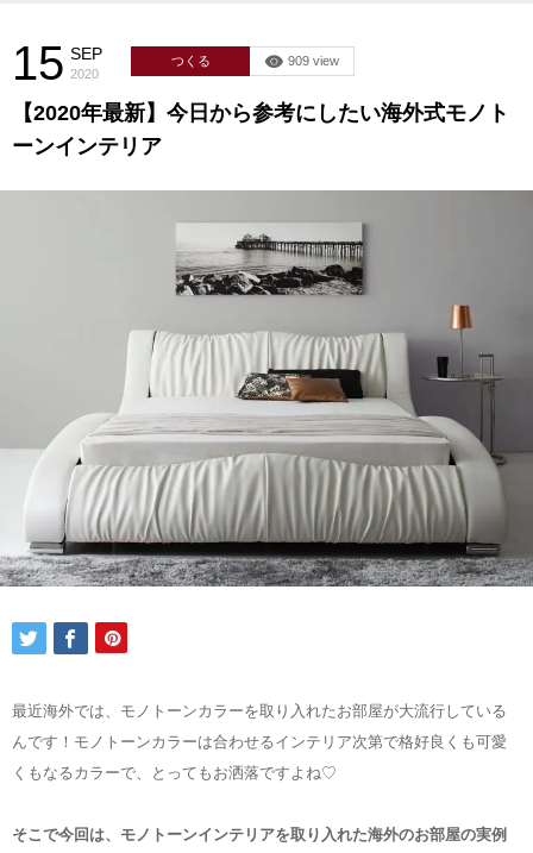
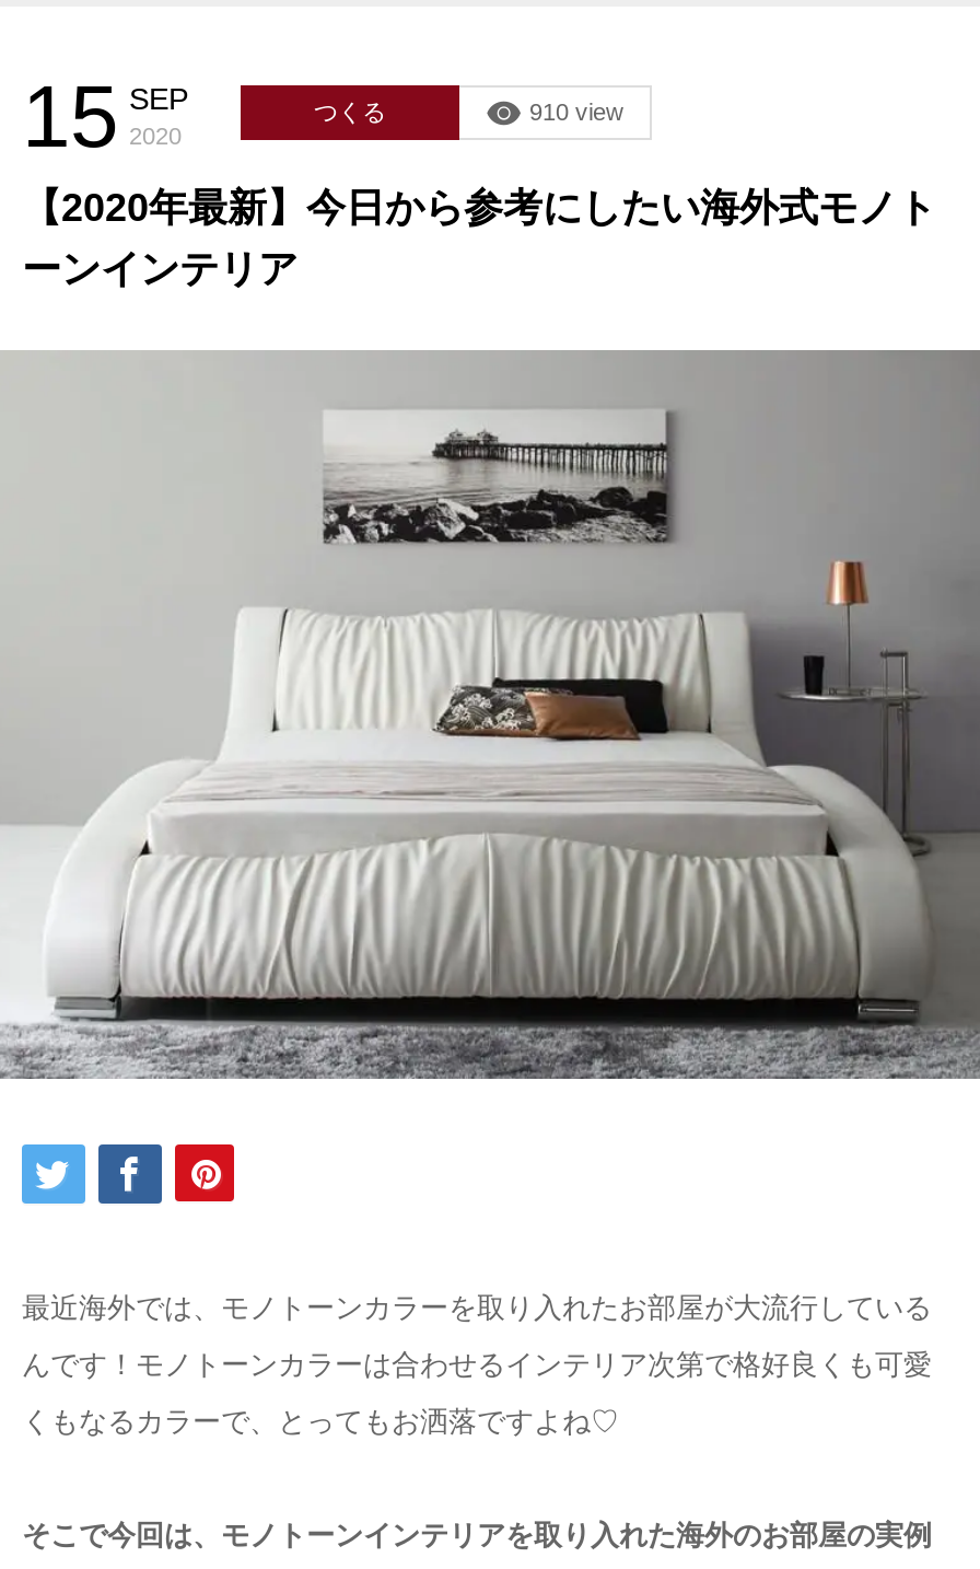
- 909 view
+ 910 view
